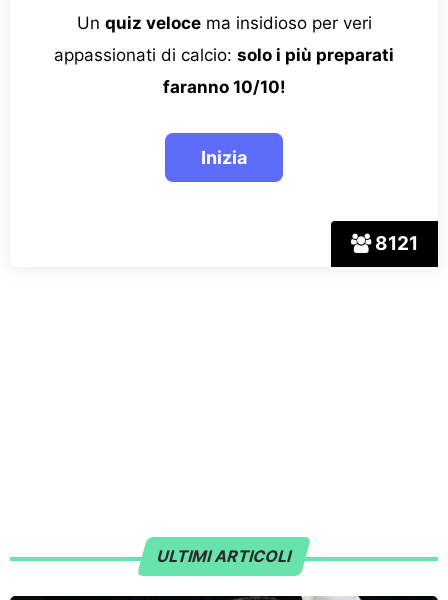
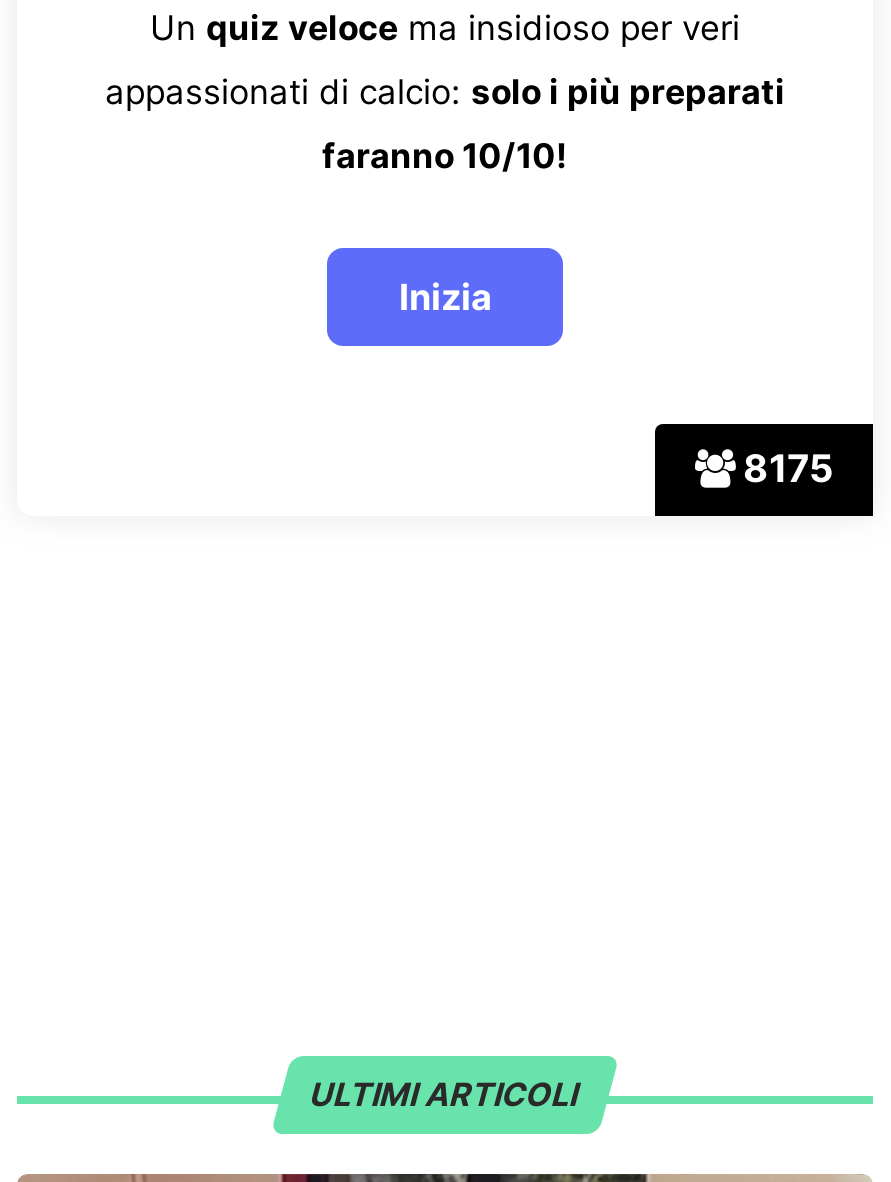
- 8121
+ 8175
